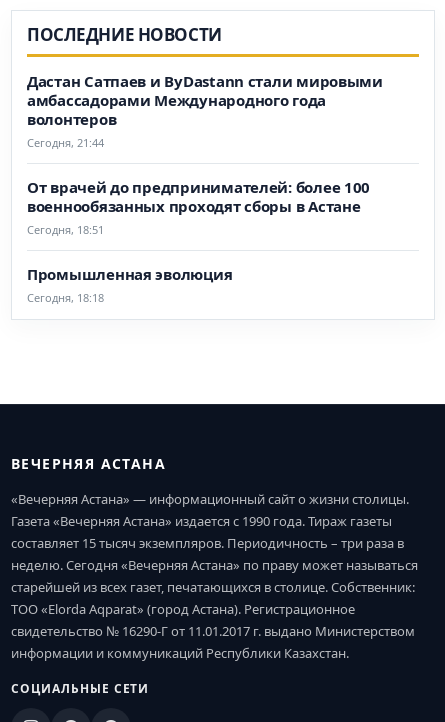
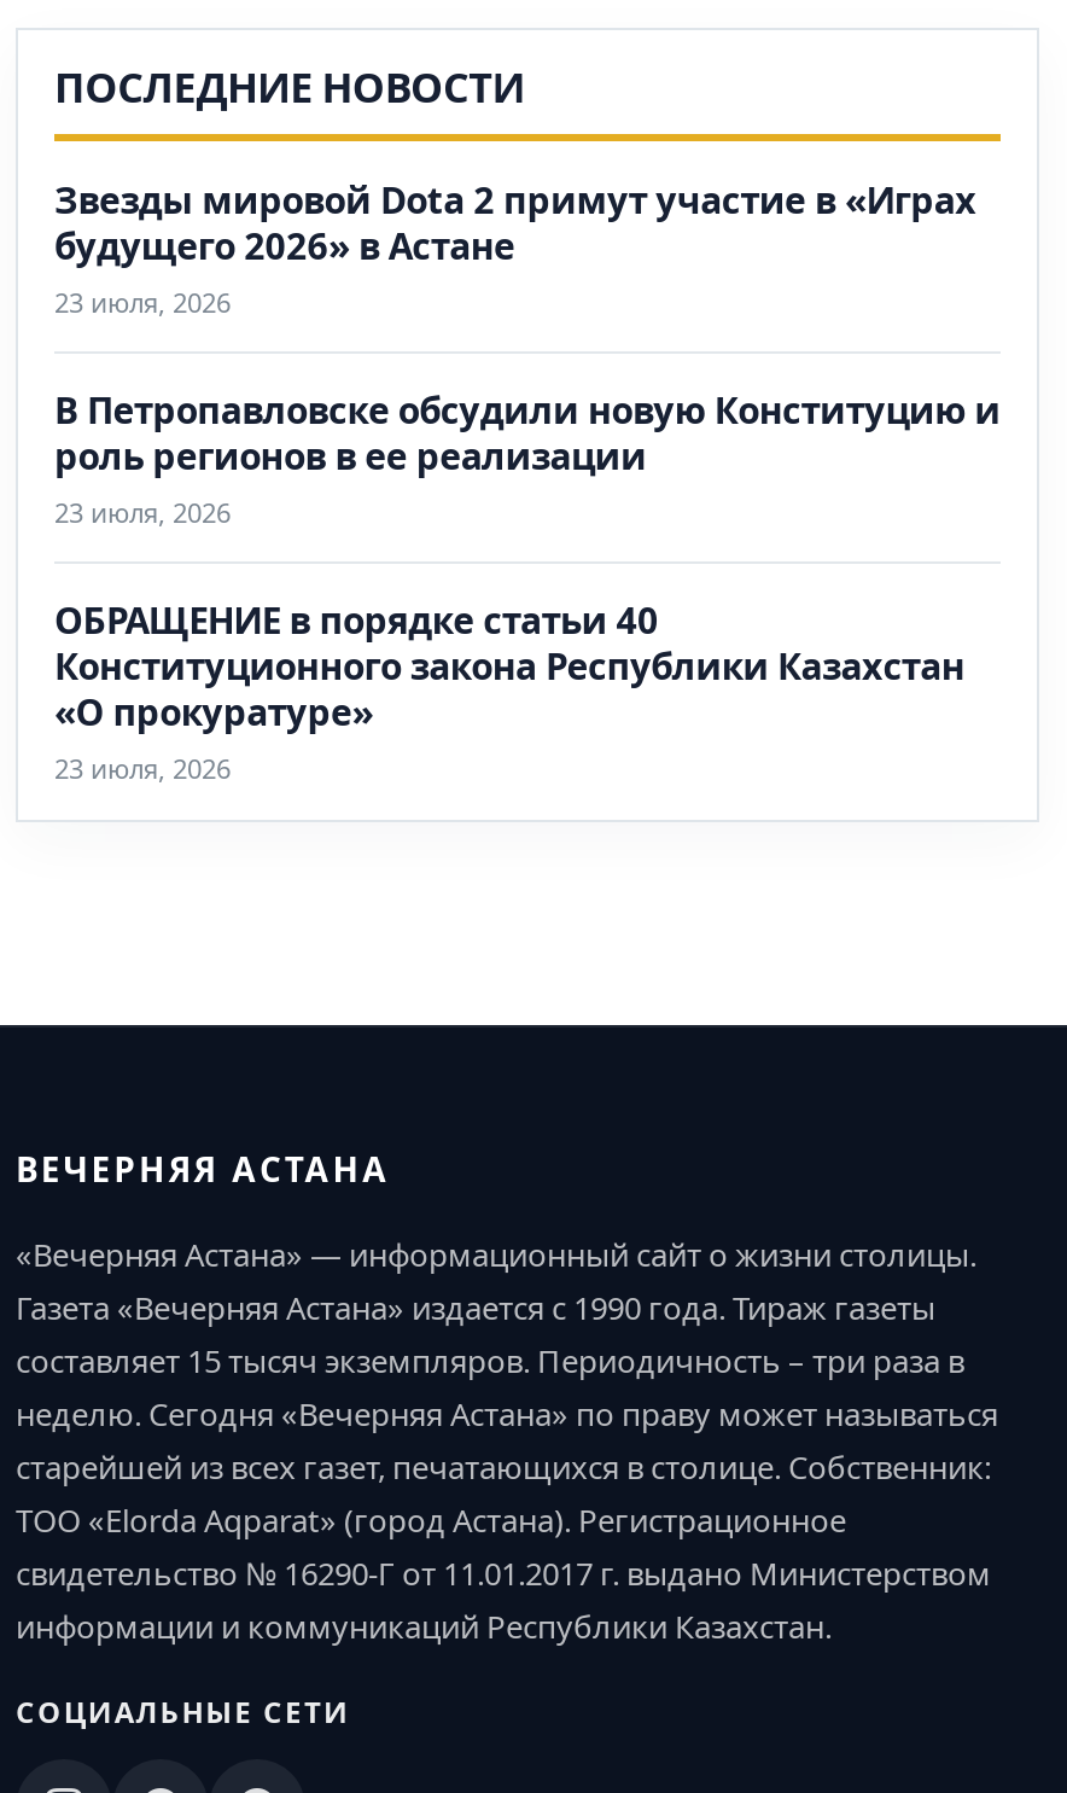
- Дастан Сатпаев и ByDastann стали мировыми
- амбассадорами Международного года
- волонтеров
- Сегодня, 21:44
+ Звезды мировой Dota 2 примут участие в «Играх
+ будущего 2026» в Астане
+ 23 июля, 2026

- От врачей до предпринимателей: более 100
- военнообязанных проходят сборы в Астане
- Сегодня, 18:51
+ В Петропавловске обсудили новую Конституцию и
+ роль регионов в ее реализации
+ 23 июля, 2026

- Промышленная эволюция
- Сегодня, 18:18
+ ОБРАЩЕНИЕ в порядке статьи 40
+ Конституционного закона Республики Казахстан
+ «О прокуратуре»
+ 23 июля, 2026
